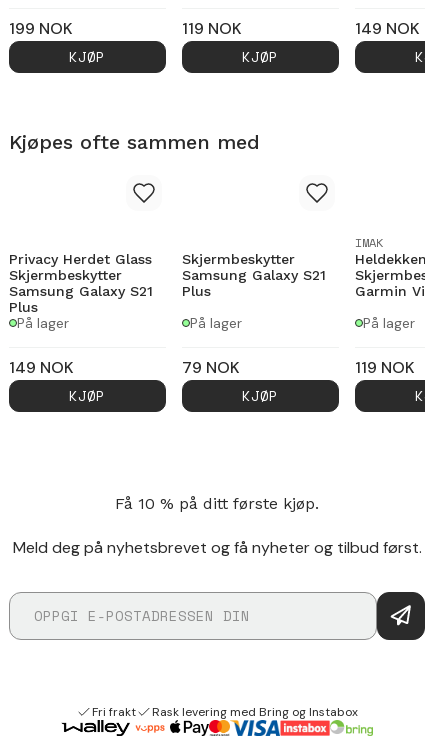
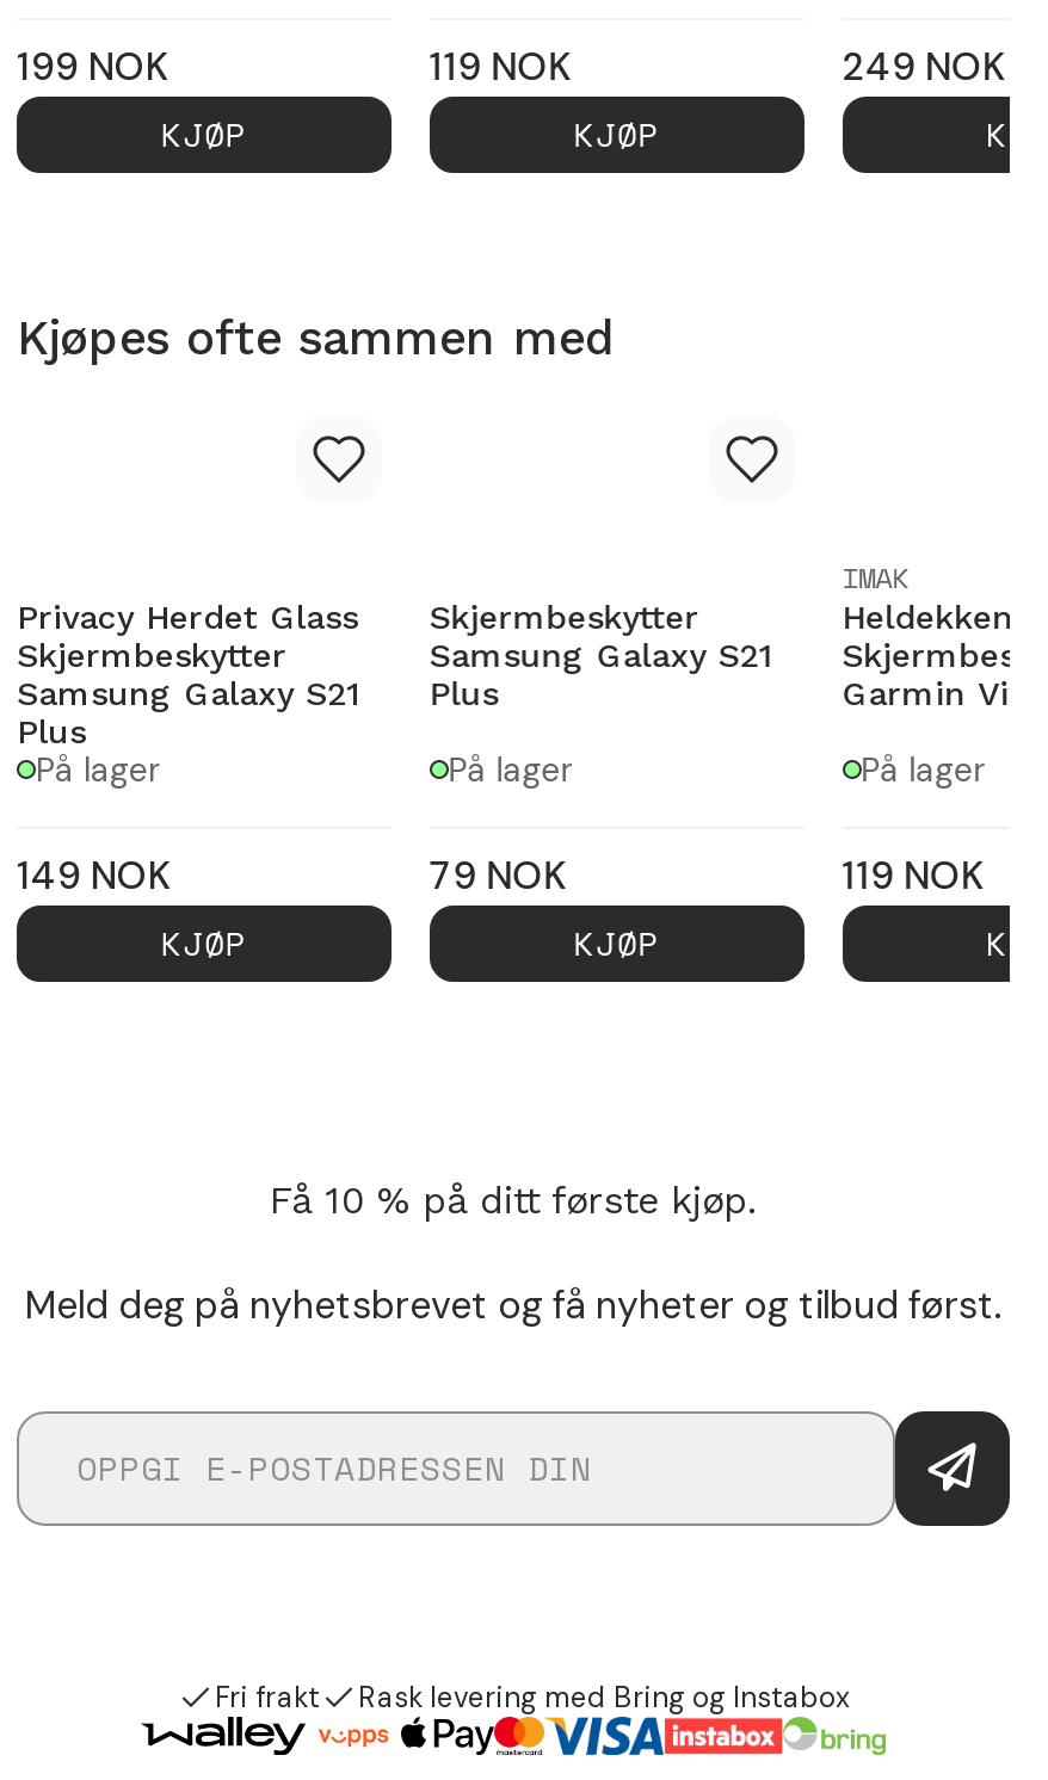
- 149 NOK
+ 249 NOK
